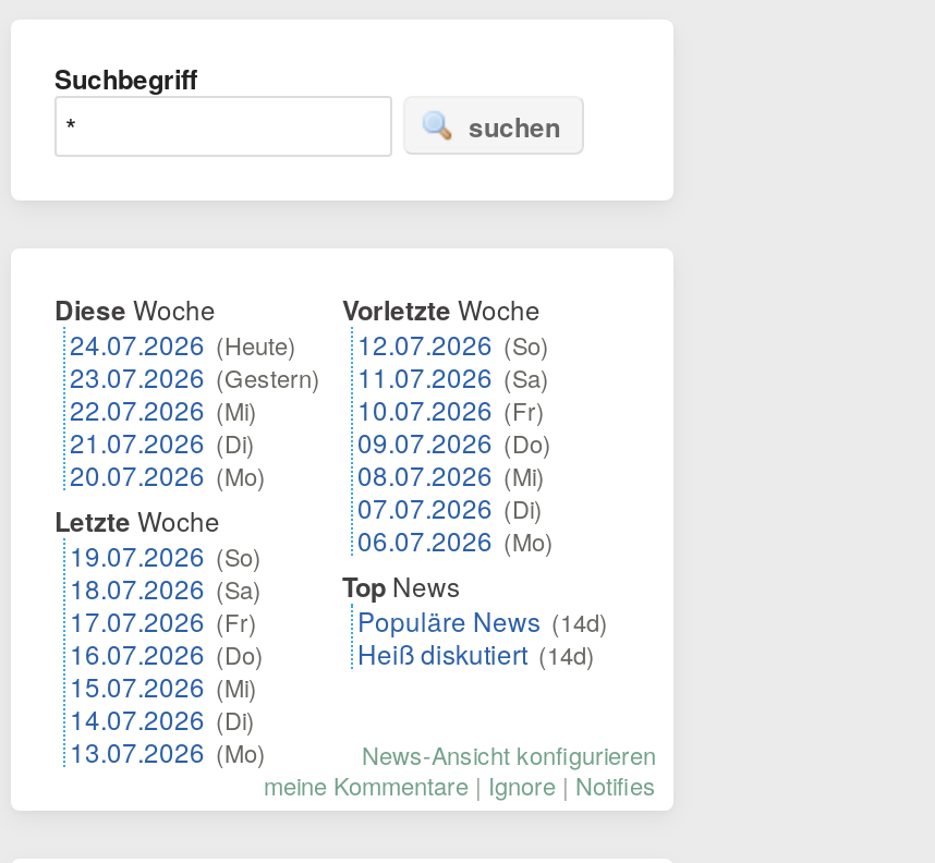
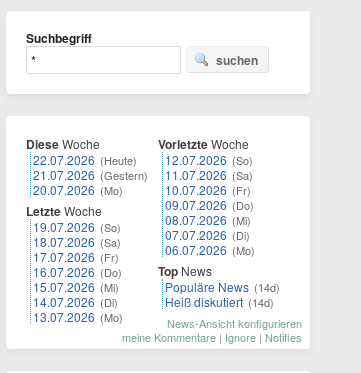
- 24.07.2026 (Heute)
- 23.07.2026 (Gestern)
- 22.07.2026 (Mi)
- 21.07.2026 (Di)
+ 22.07.2026 (Heute)
+ 21.07.2026 (Gestern)
